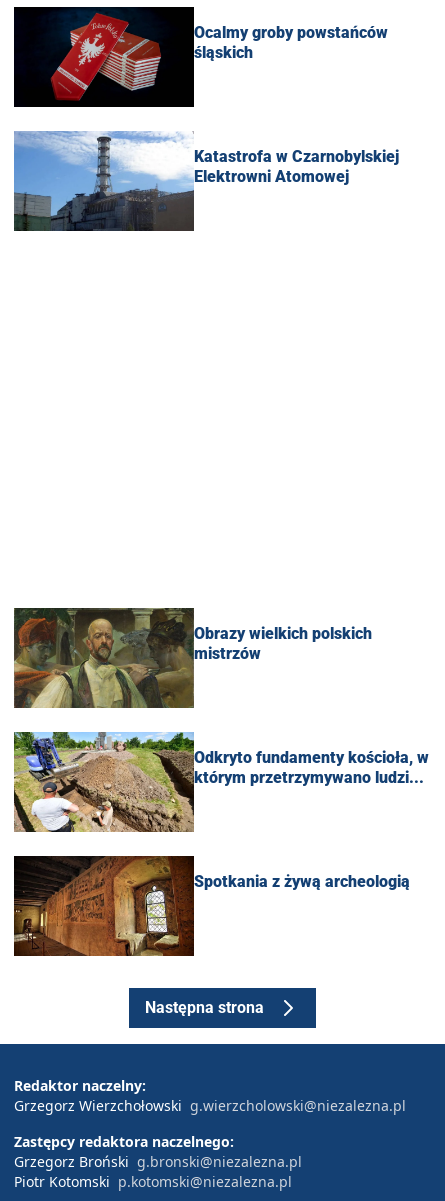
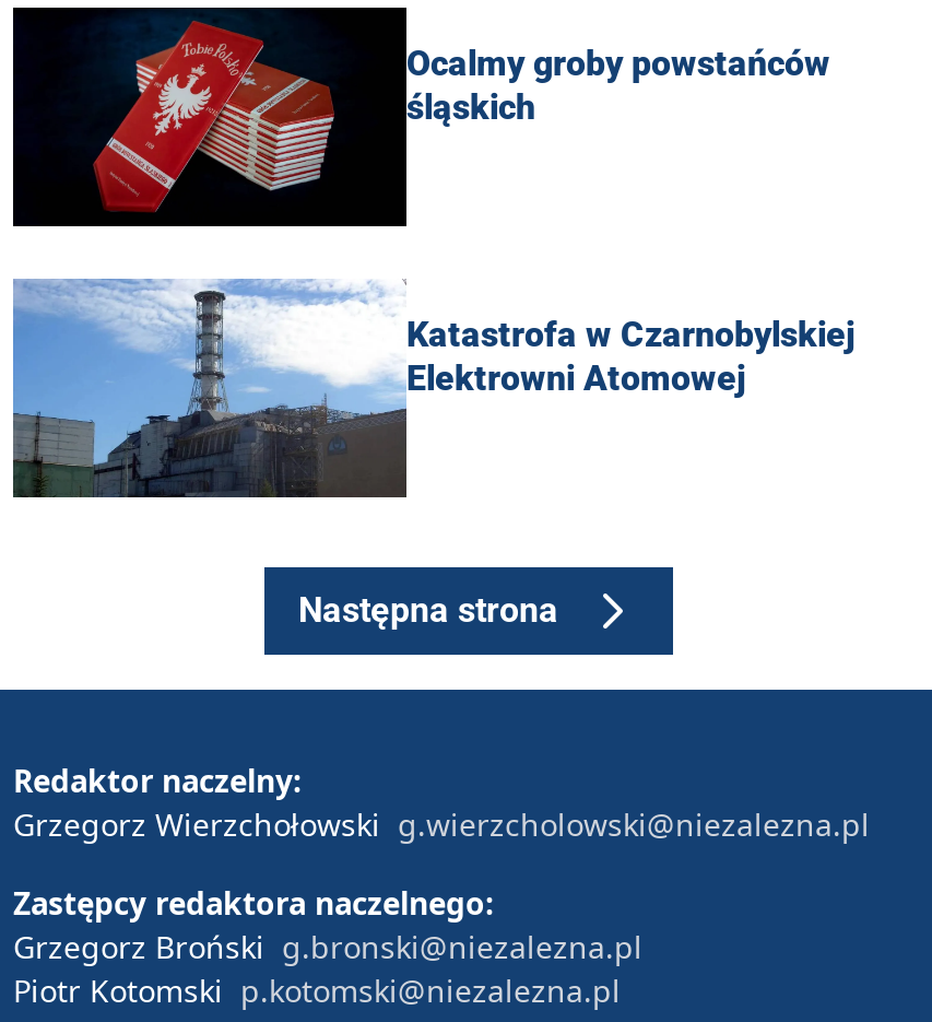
- [image]
- Obrazy wielkich polskich
- mistrzów

- [image]
- Odkryto fundamenty kościoła, w
- którym przetrzymywano ludzi...

- [image]
- Spotkania z żywą archeologią
